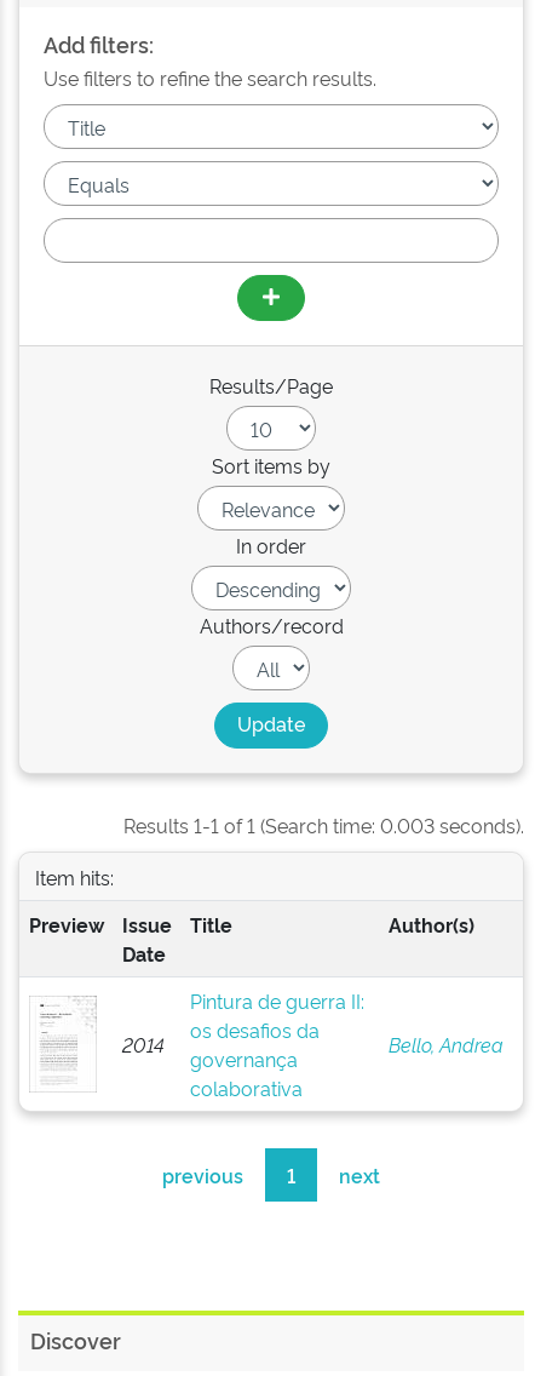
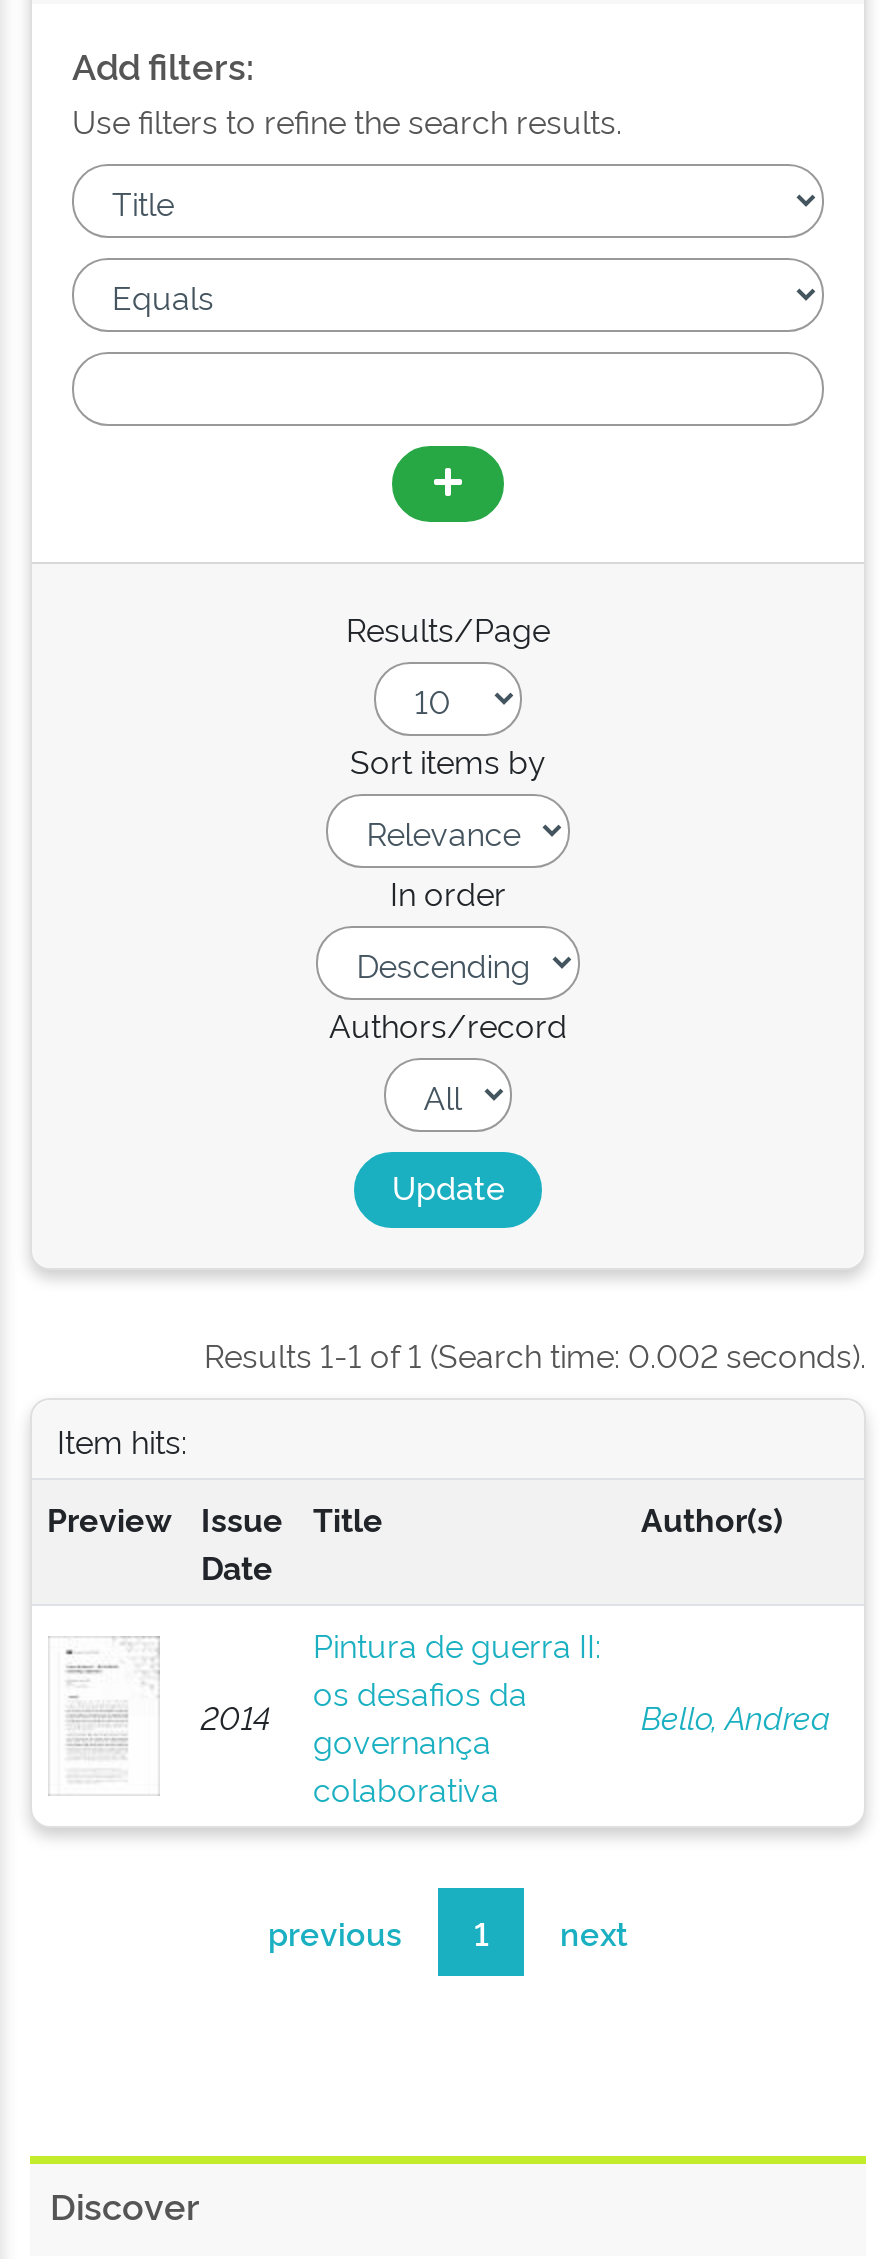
- Results 1-1 of 1 (Search time: 0.003 seconds).
+ Results 1-1 of 1 (Search time: 0.002 seconds).
